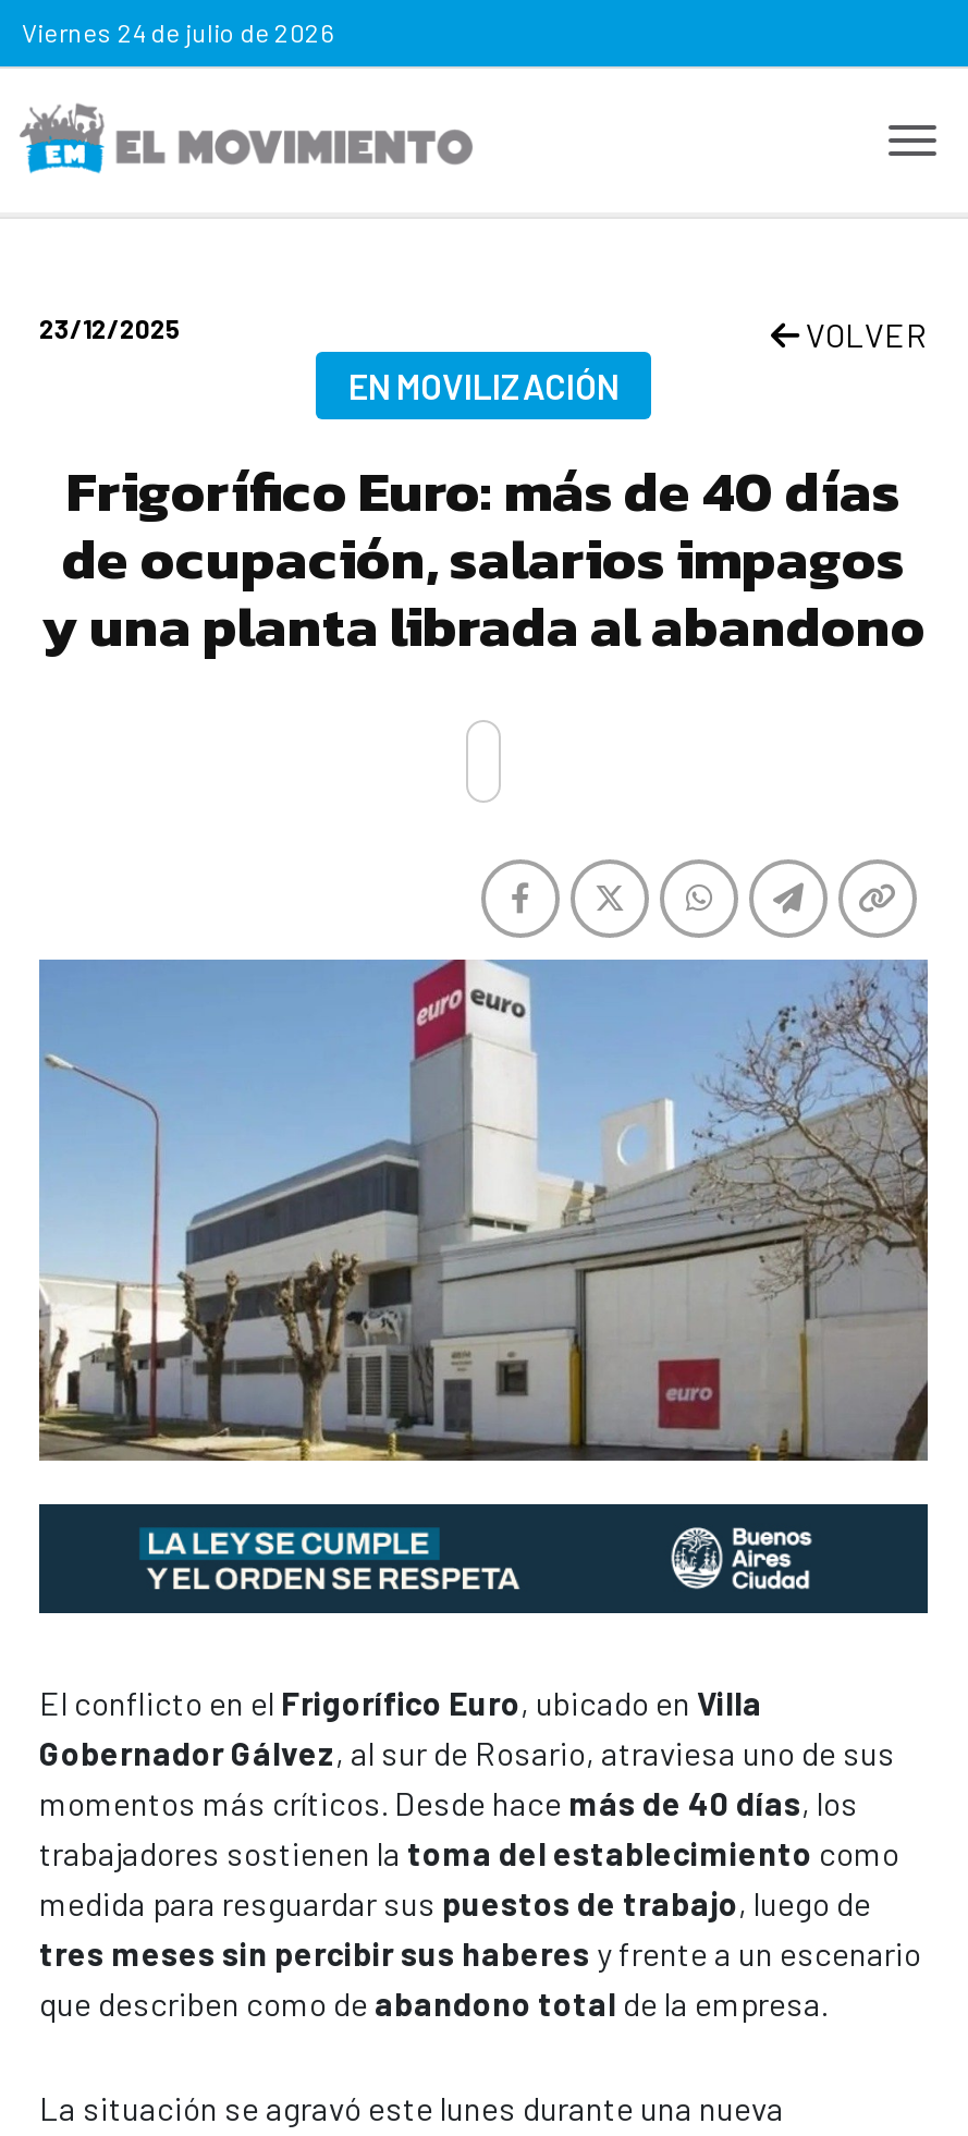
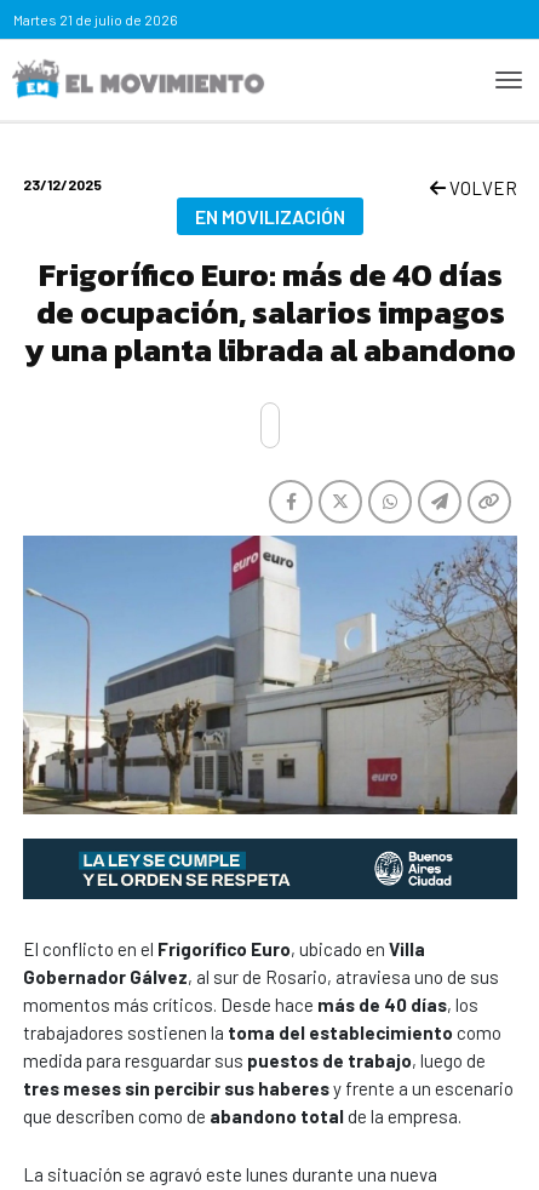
- Viernes 24 de julio de 2026
+ Martes 21 de julio de 2026
